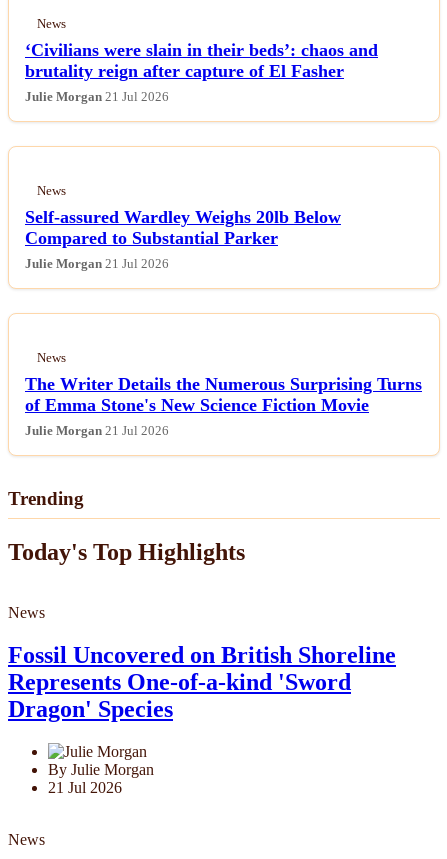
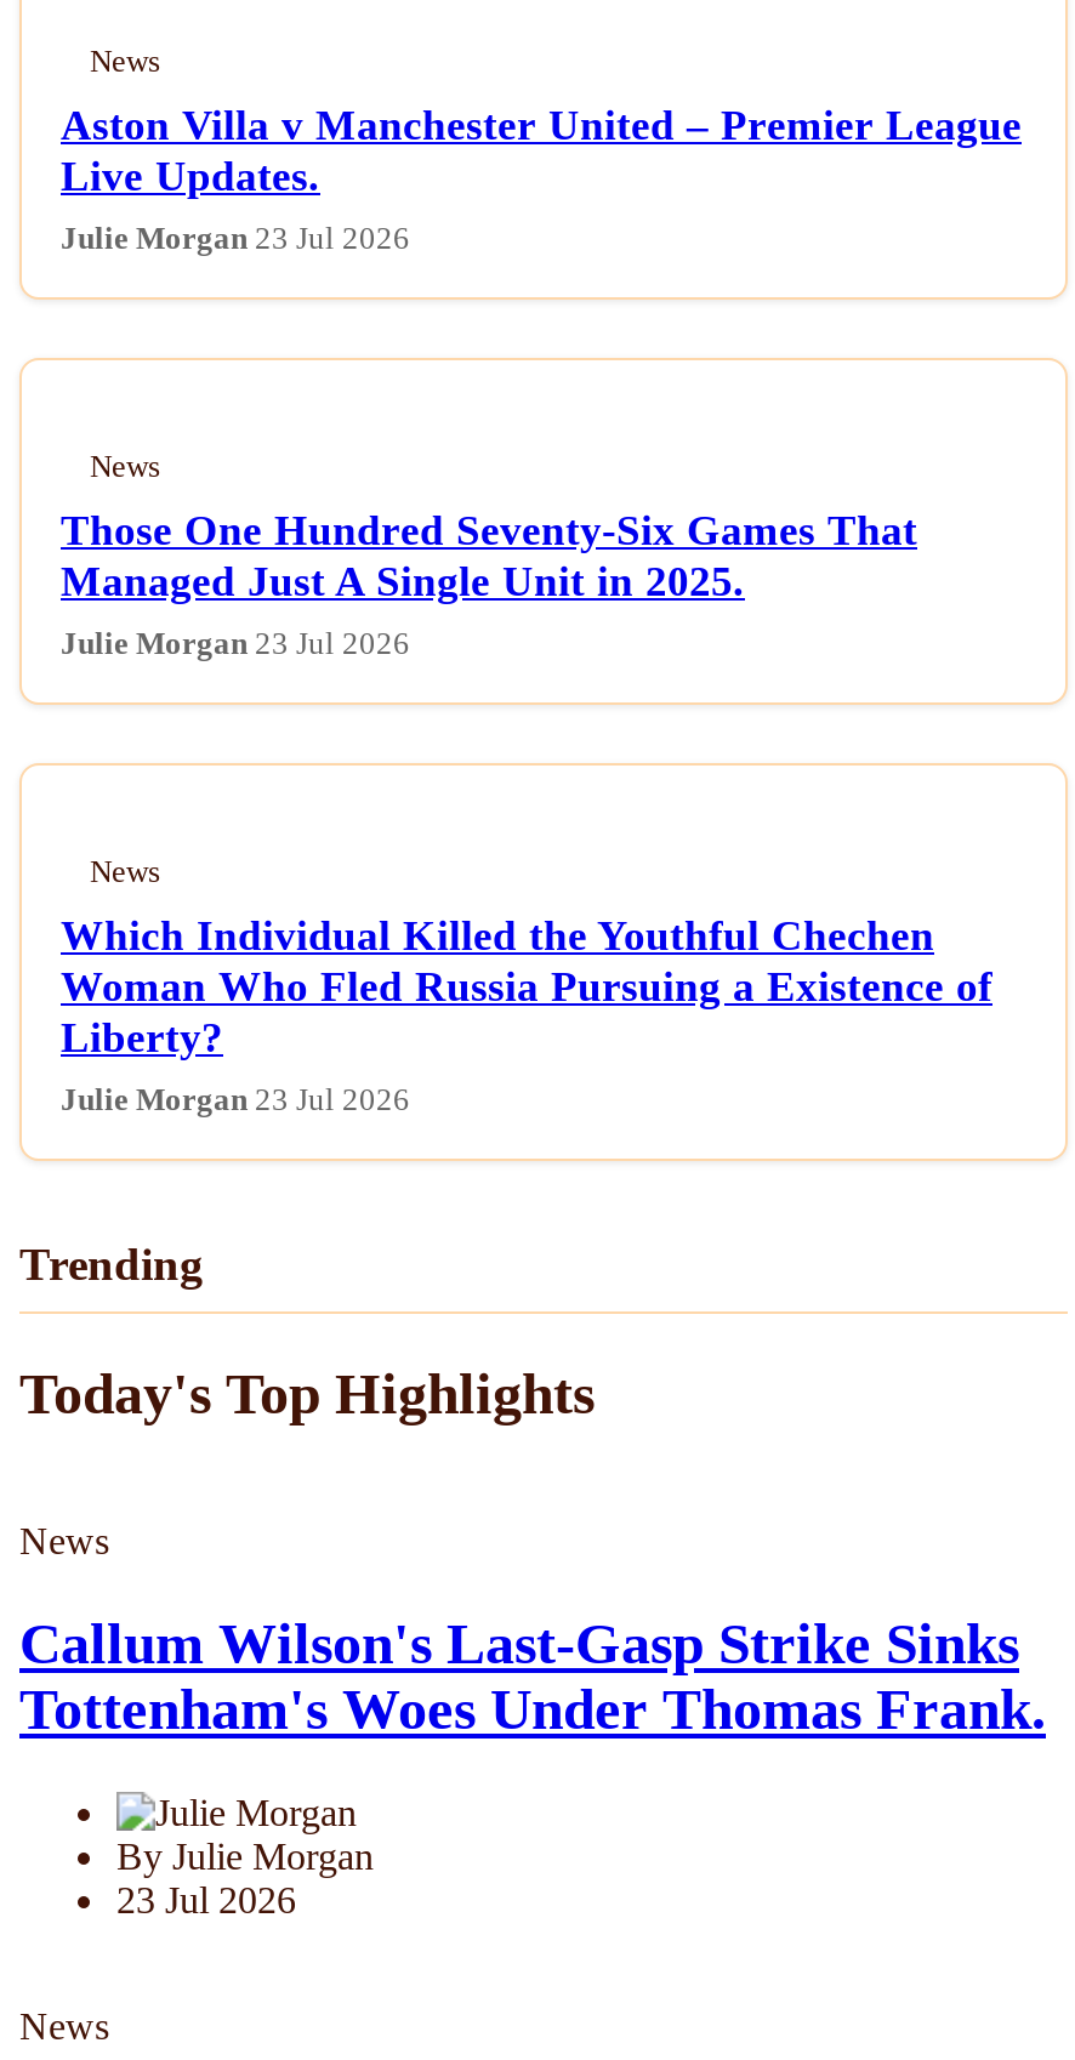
- ‘Civilians were slain in their beds’: chaos and
- brutality reign after capture of El Fasher
- Julie Morgan 21 Jul 2026
+ Aston Villa v Manchester United – Premier League
+ Live Updates.
+ Julie Morgan 23 Jul 2026

- Self-assured Wardley Weighs 20lb Below
- Compared to Substantial Parker
- Julie Morgan 21 Jul 2026
+ Those One Hundred Seventy-Six Games That
+ Managed Just A Single Unit in 2025.
+ Julie Morgan 23 Jul 2026

- The Writer Details the Numerous Surprising Turns
- of Emma Stone's New Science Fiction Movie
- Julie Morgan 21 Jul 2026
+ Which Individual Killed the Youthful Chechen
+ Woman Who Fled Russia Pursuing a Existence of
+ Liberty?
+ Julie Morgan 23 Jul 2026

moved down: Trending | Today's Top Highlights | News

- Fossil Uncovered on British Shoreline
- Represents One-of-a-kind 'Sword
- Dragon' Species
+ Callum Wilson's Last-Gasp Strike Sinks
+ Tottenham's Woes Under Thomas Frank.

- 21 Jul 2026
+ 23 Jul 2026
